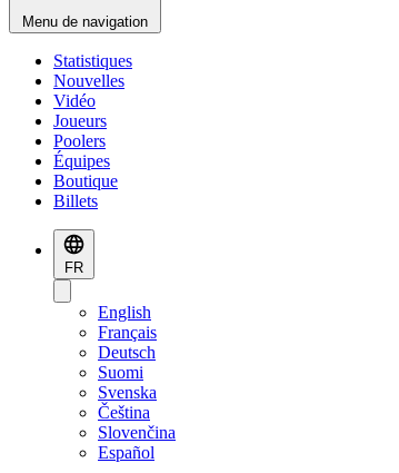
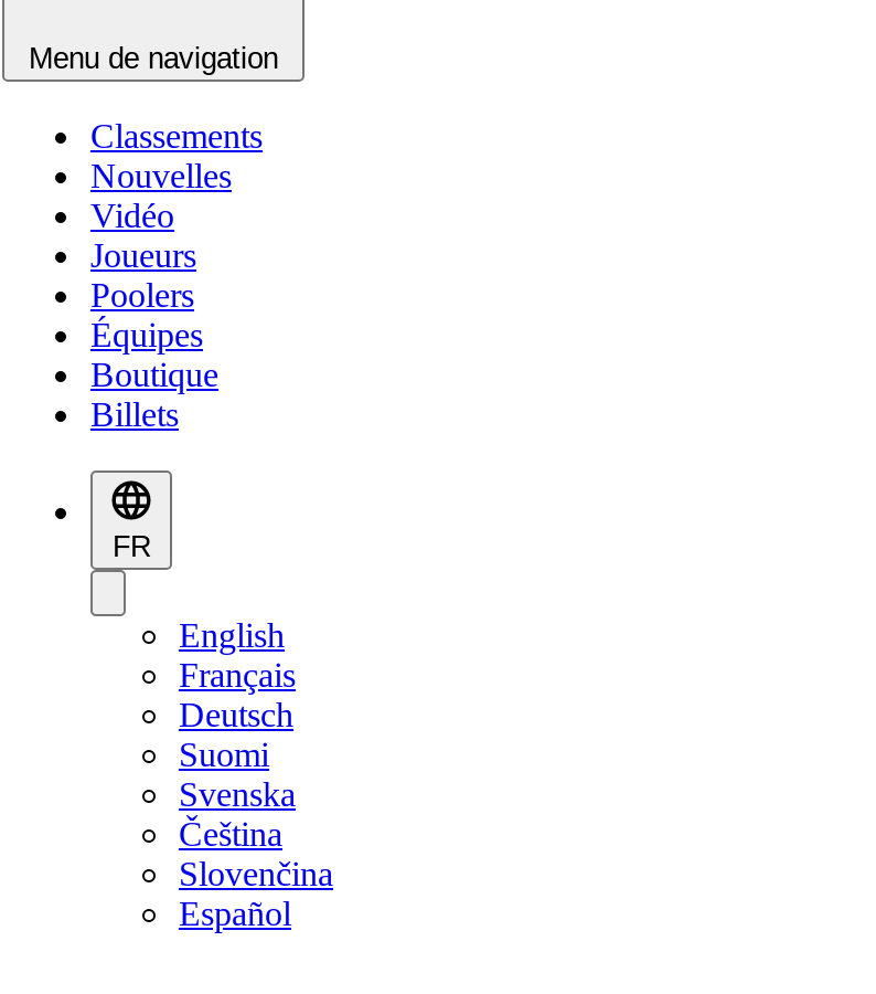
- Statistiques
+ Classements
